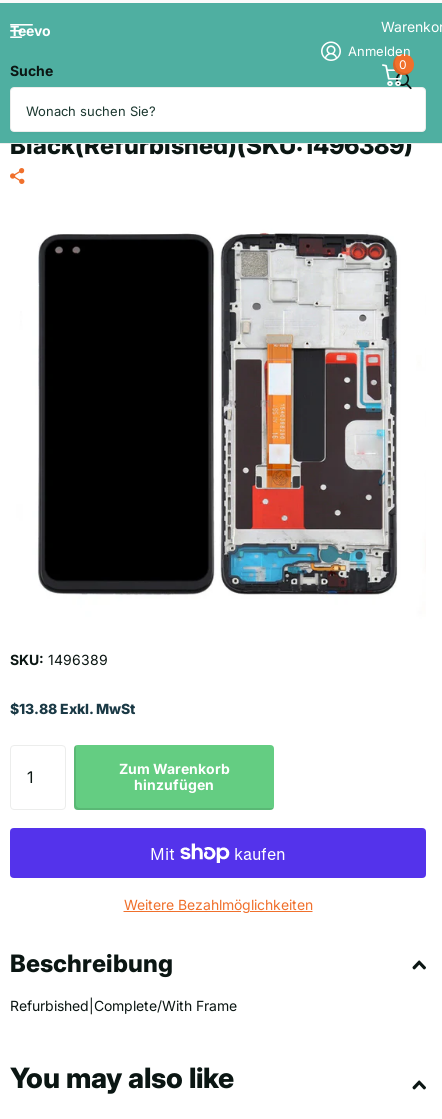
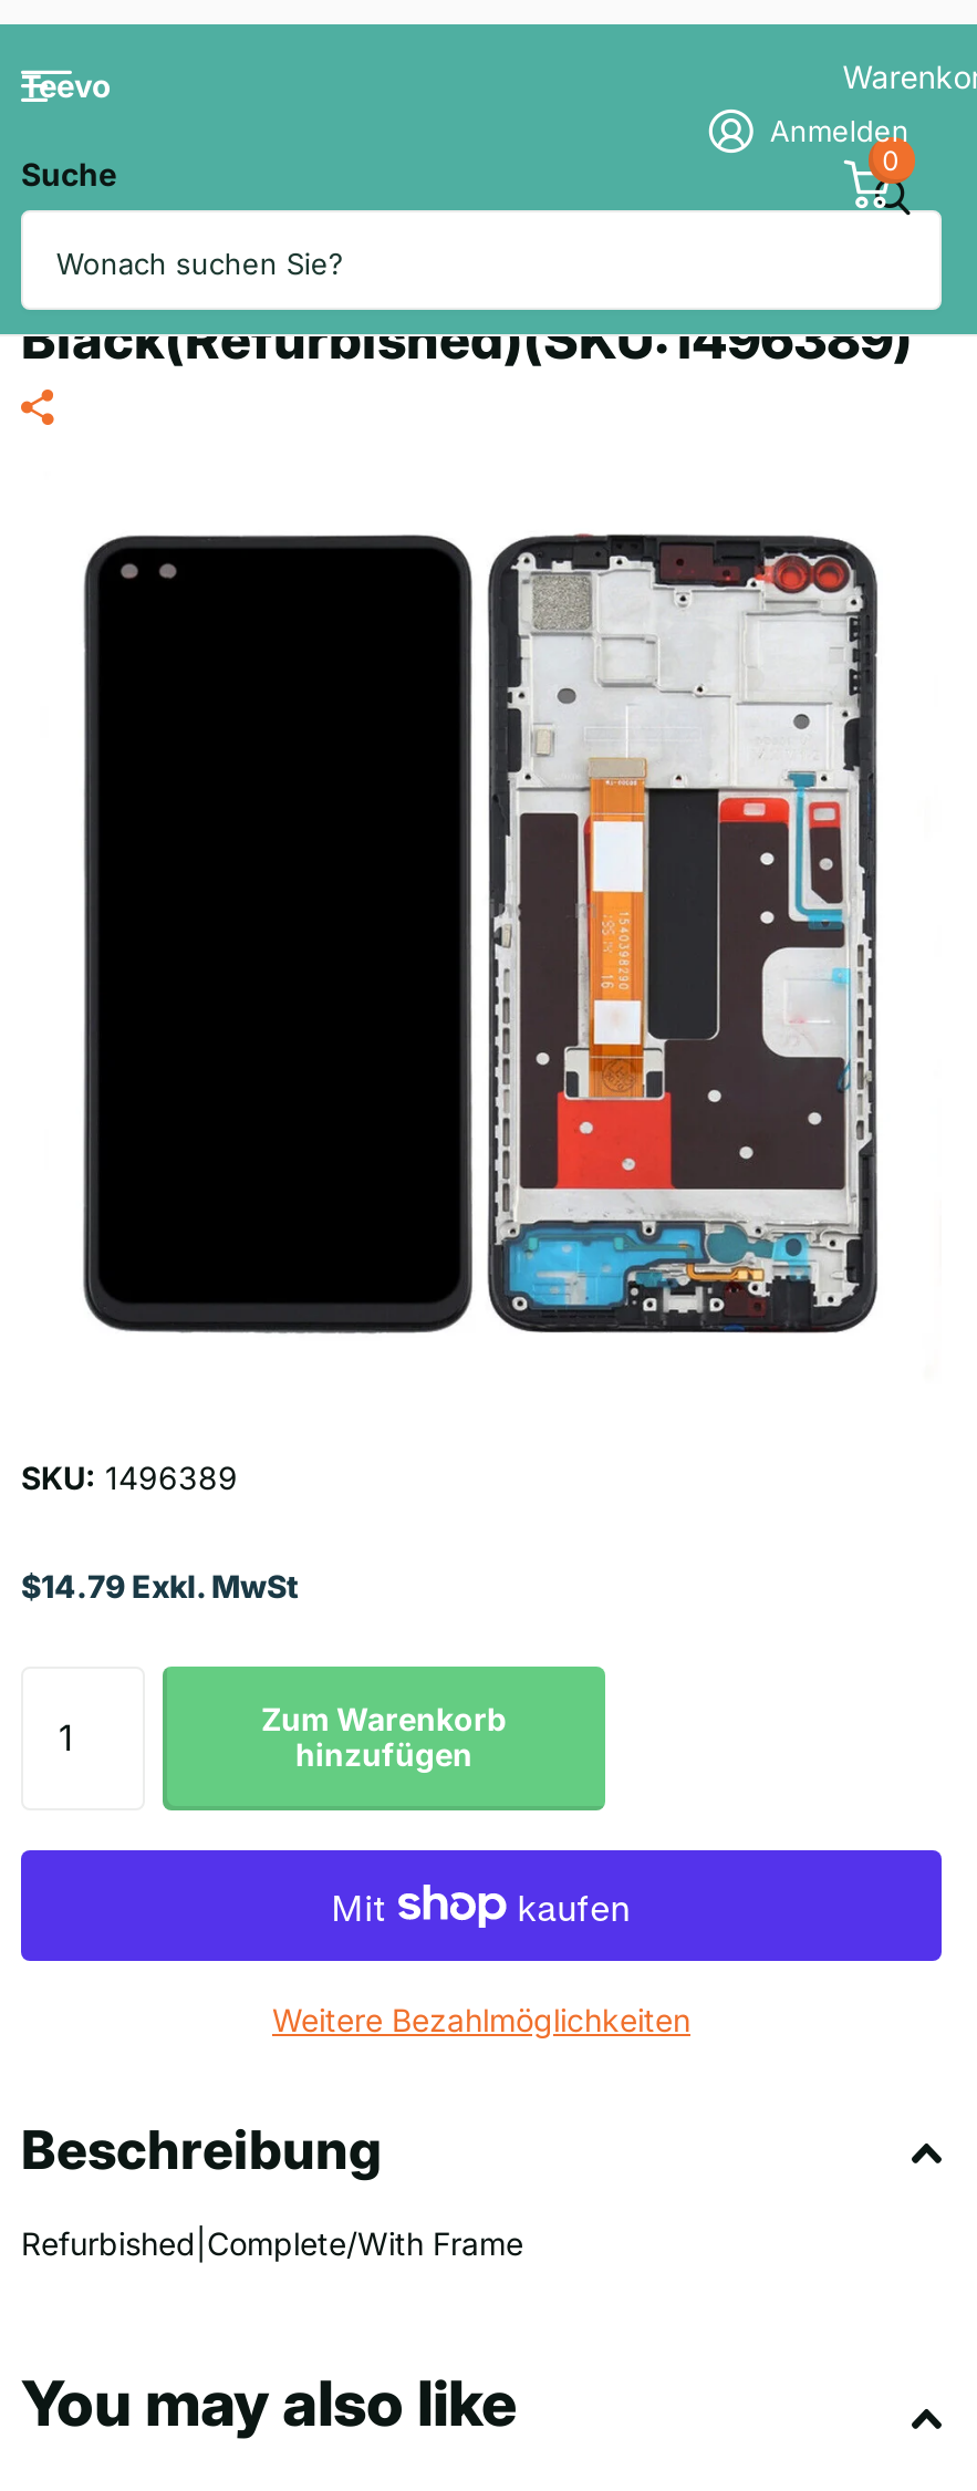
- $13.88 Exkl. MwSt
+ $14.79 Exkl. MwSt
